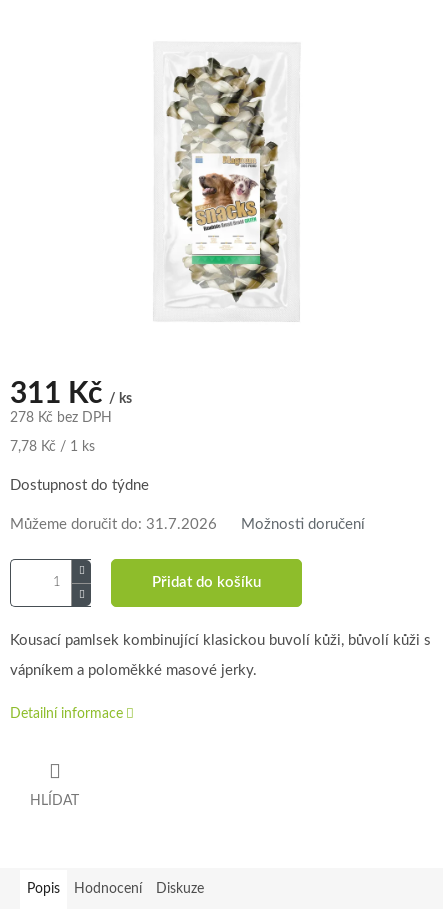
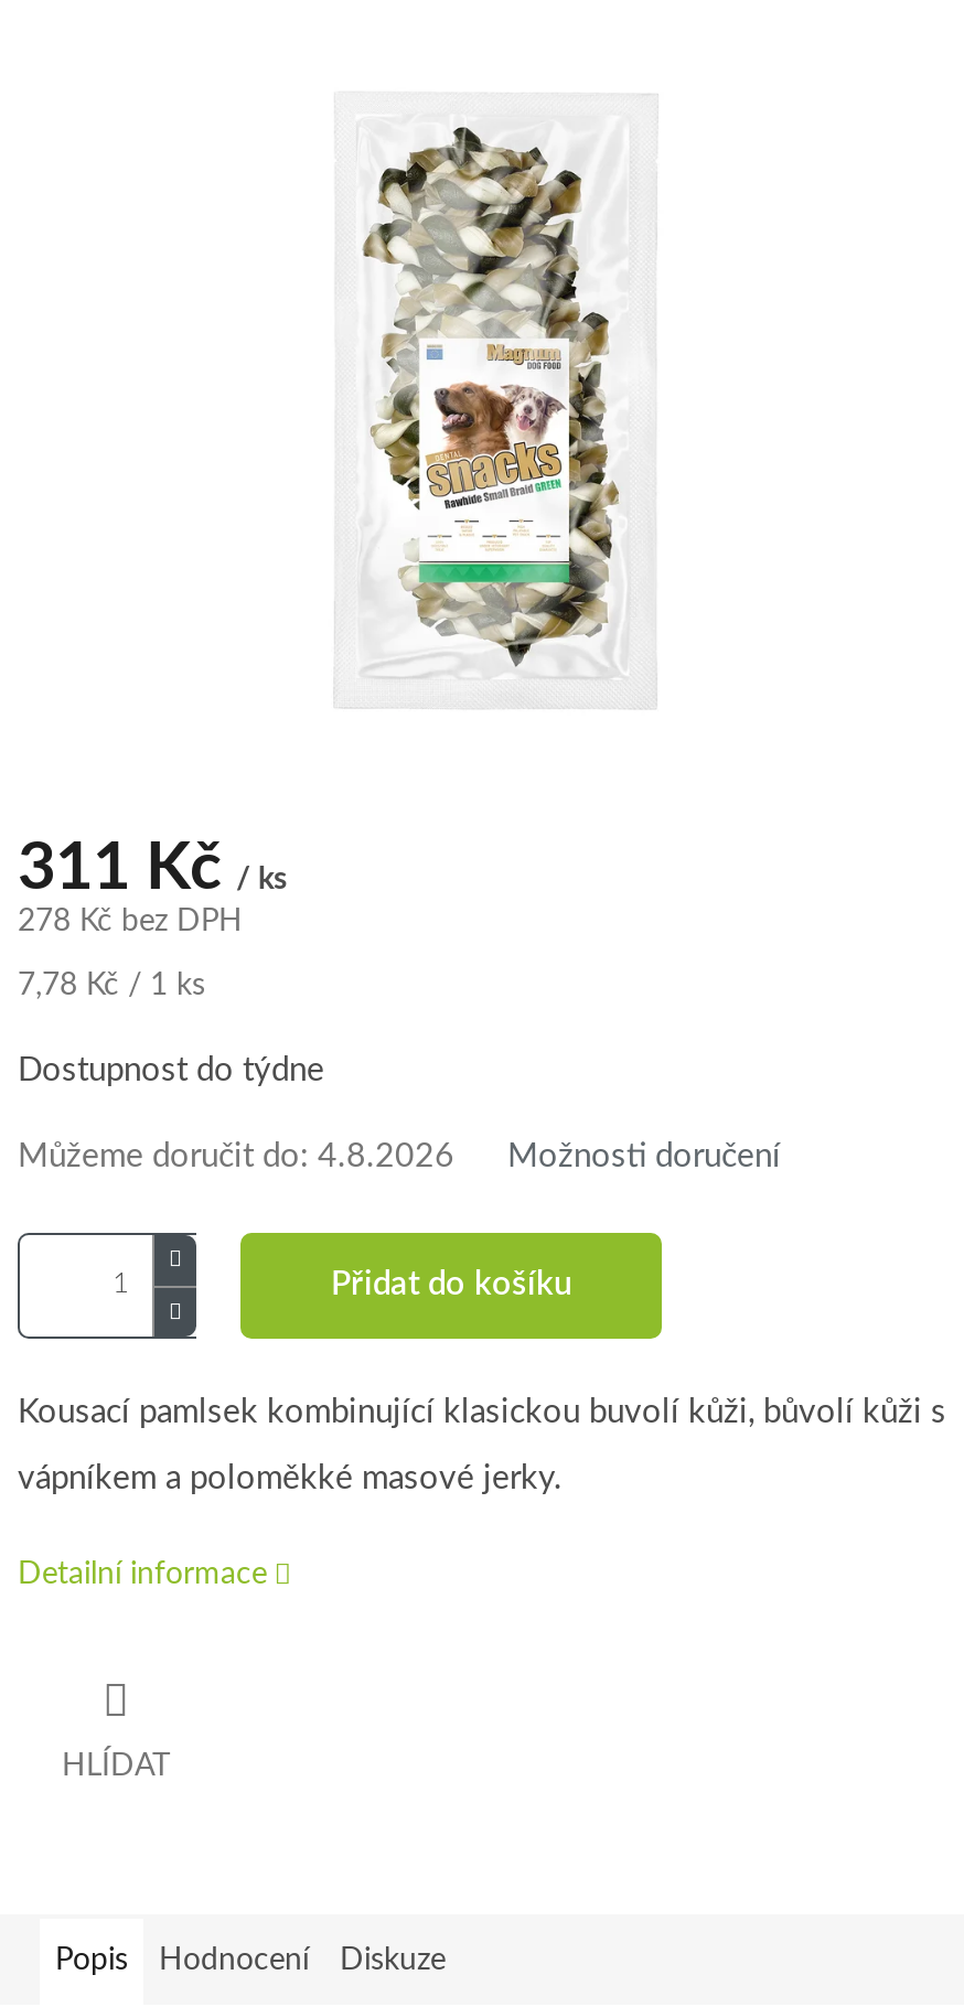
- Můžeme doručit do: 31.7.2026
+ Můžeme doručit do: 4.8.2026
